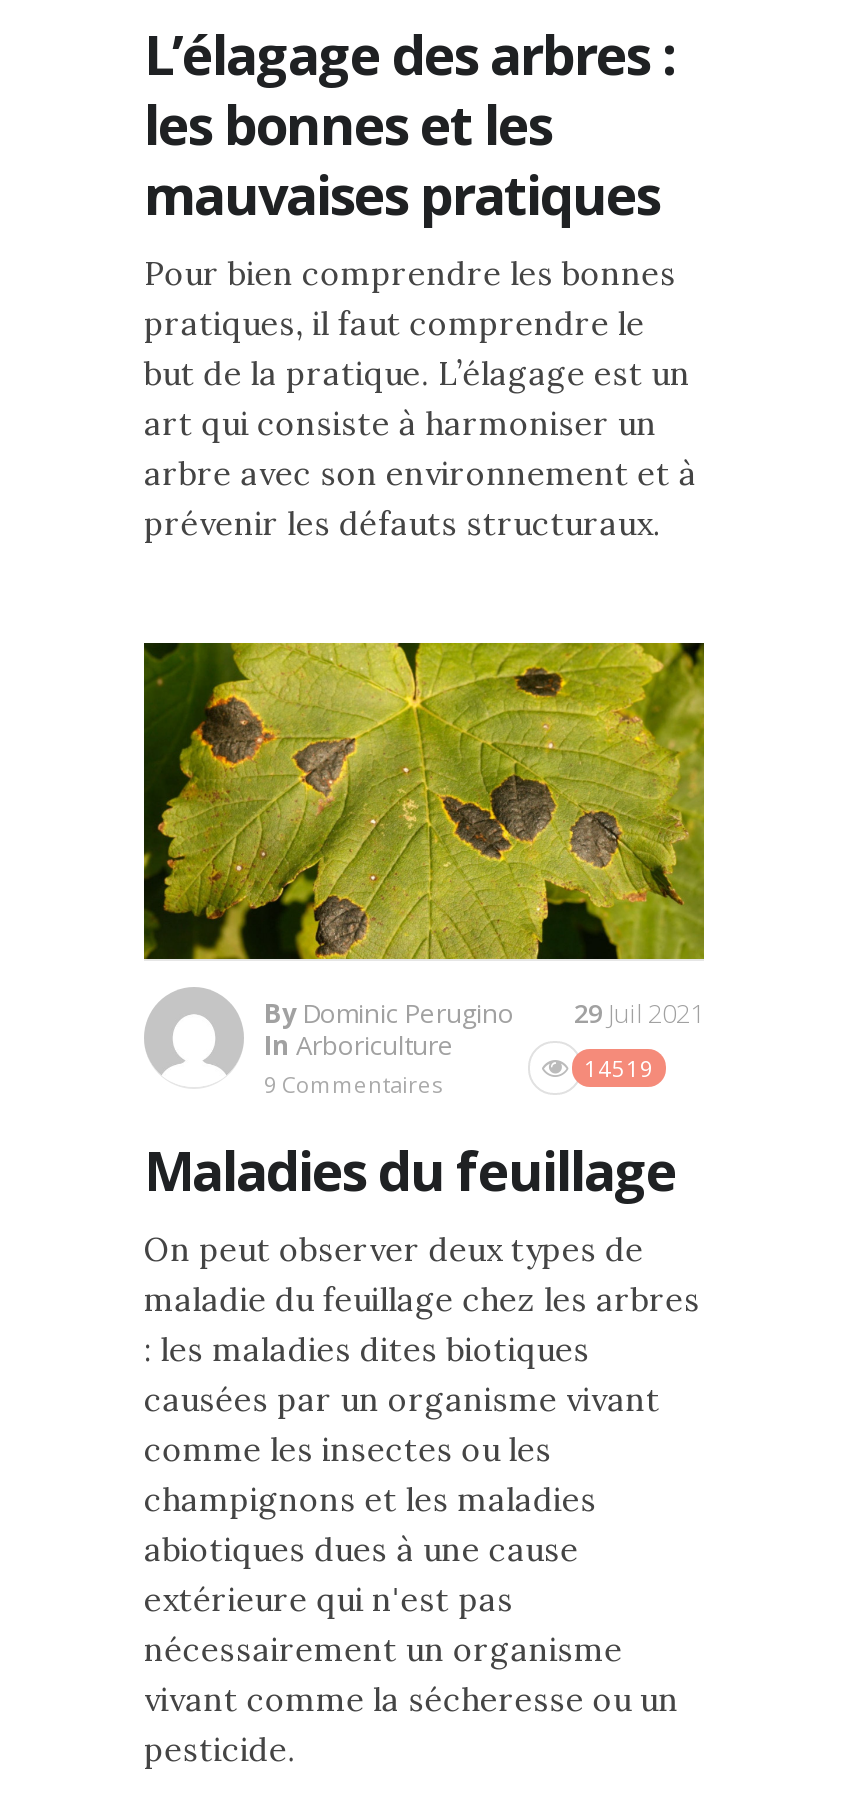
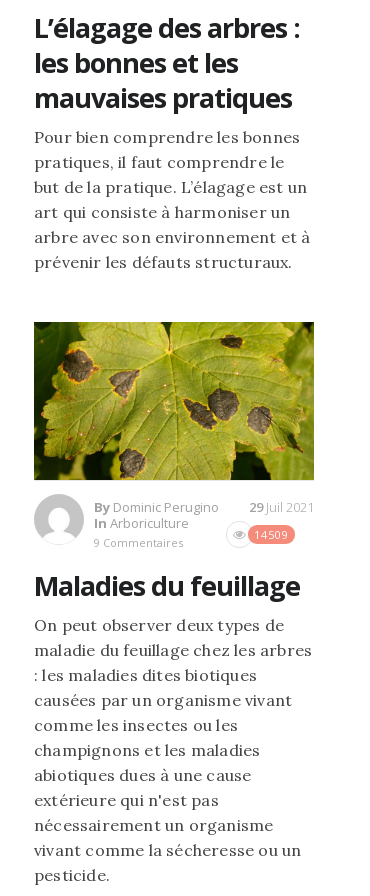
- 14519
+ 14509
